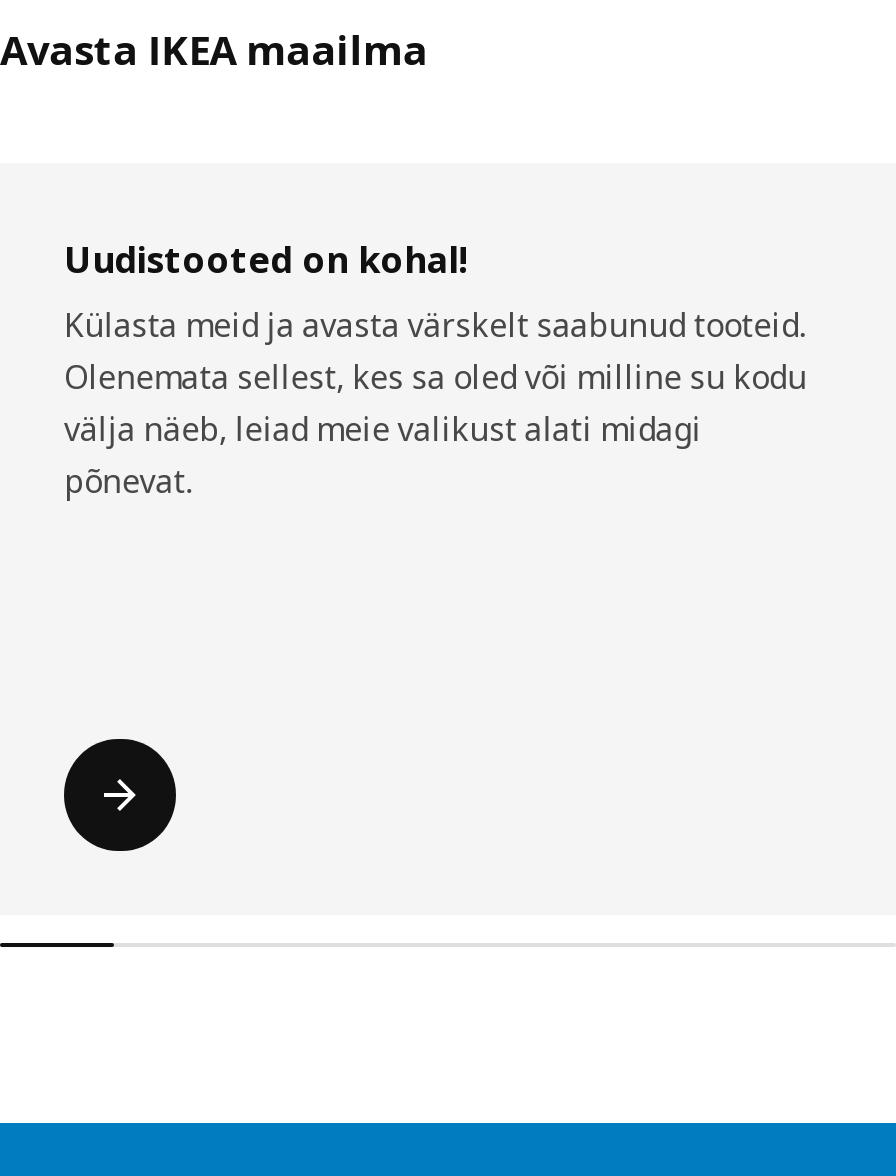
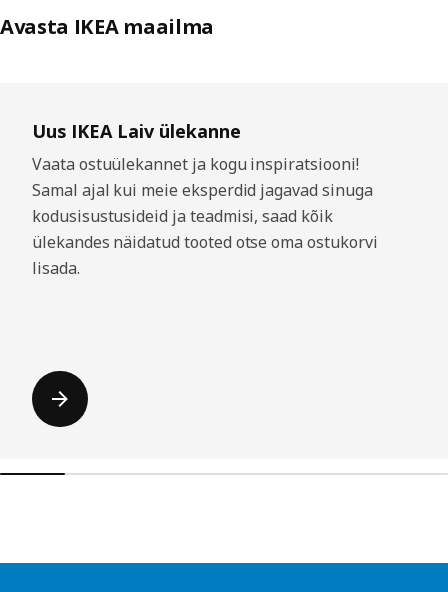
- Uudistooted on kohal!
- Külasta meid ja avasta värskelt saabunud tooteid.
- Olenemata sellest, kes sa oled või milline su kodu
- välja näeb, leiad meie valikust alati midagi
- põnevat.
+ Uus IKEA Laiv ülekanne
+ Vaata ostuülekannet ja kogu inspiratsiooni!
+ Samal ajal kui meie eksperdid jagavad sinuga
+ kodusisustusideid ja teadmisi, saad kõik
+ ülekandes näidatud tooted otse oma ostukorvi
+ lisada.
